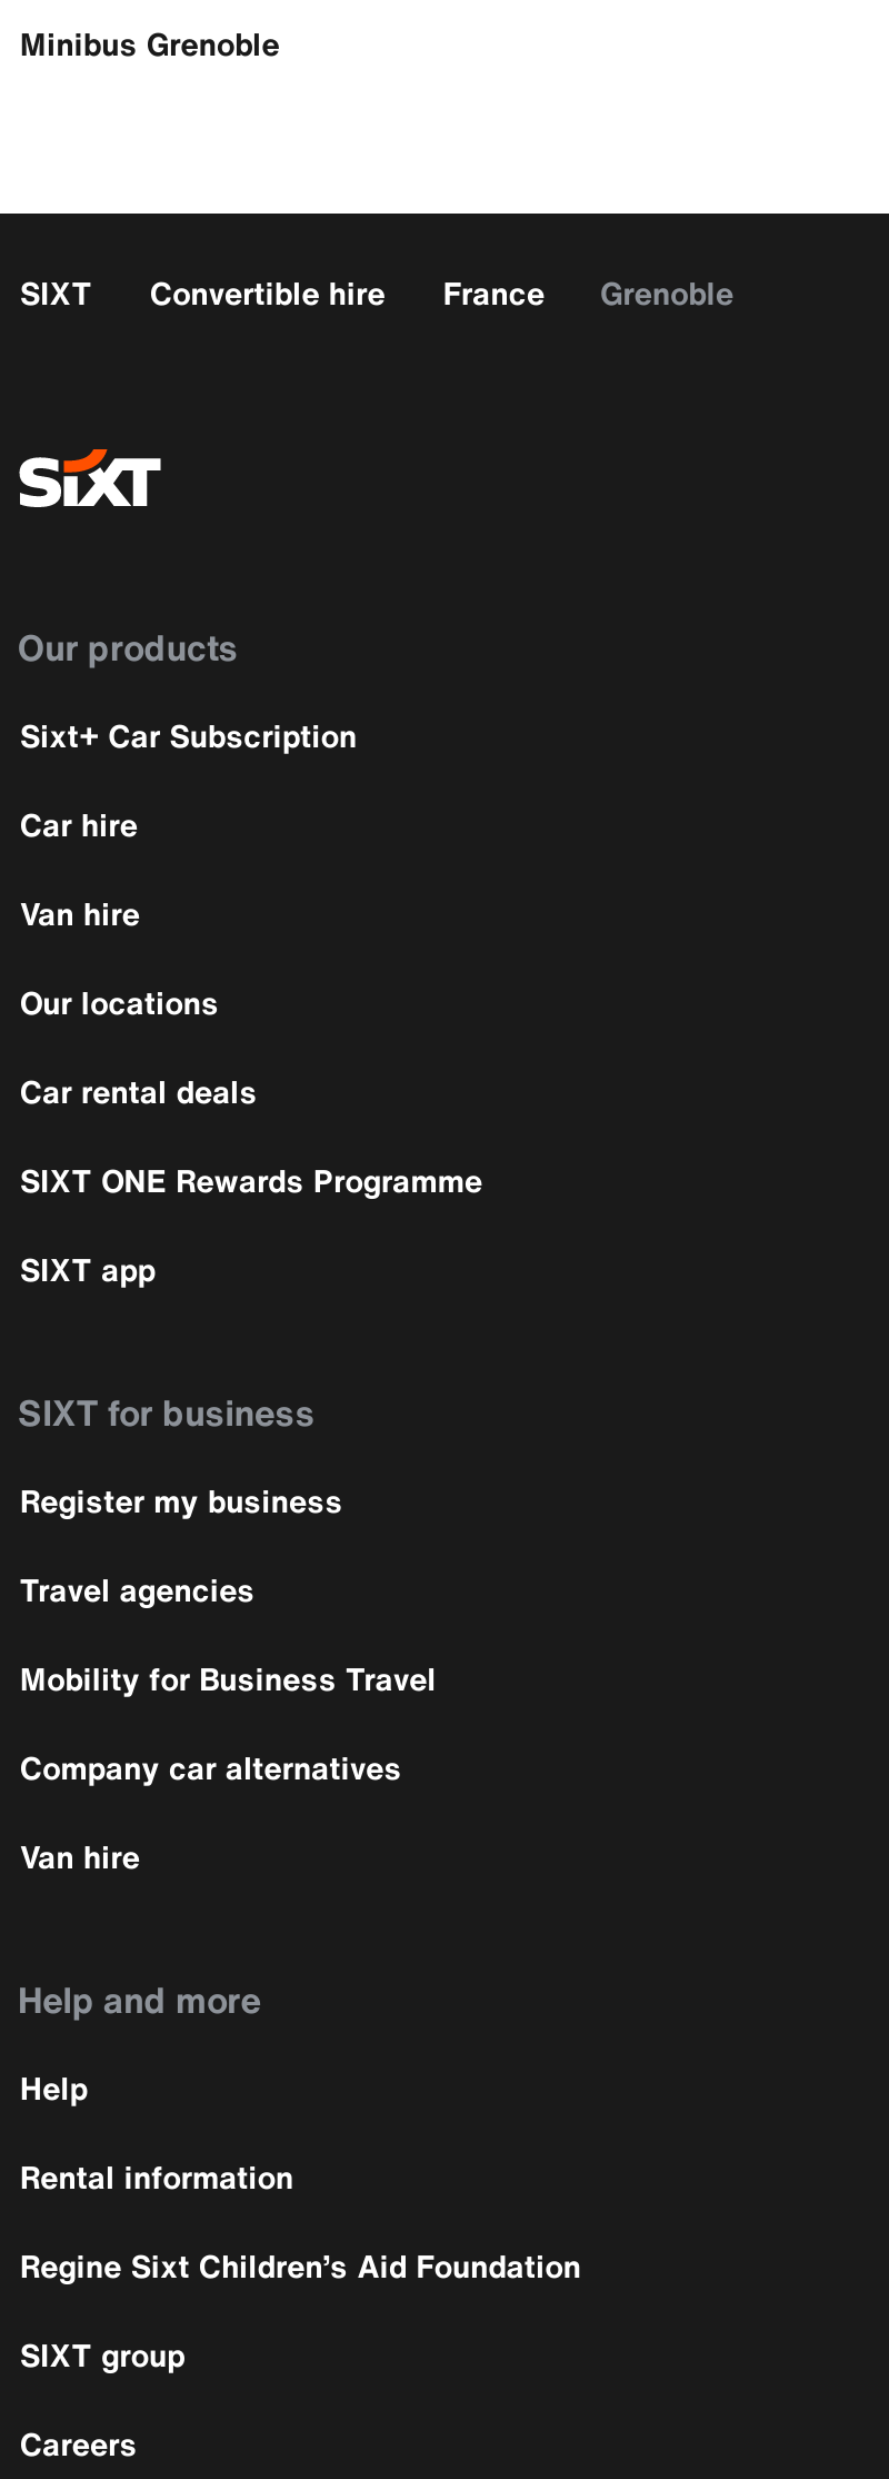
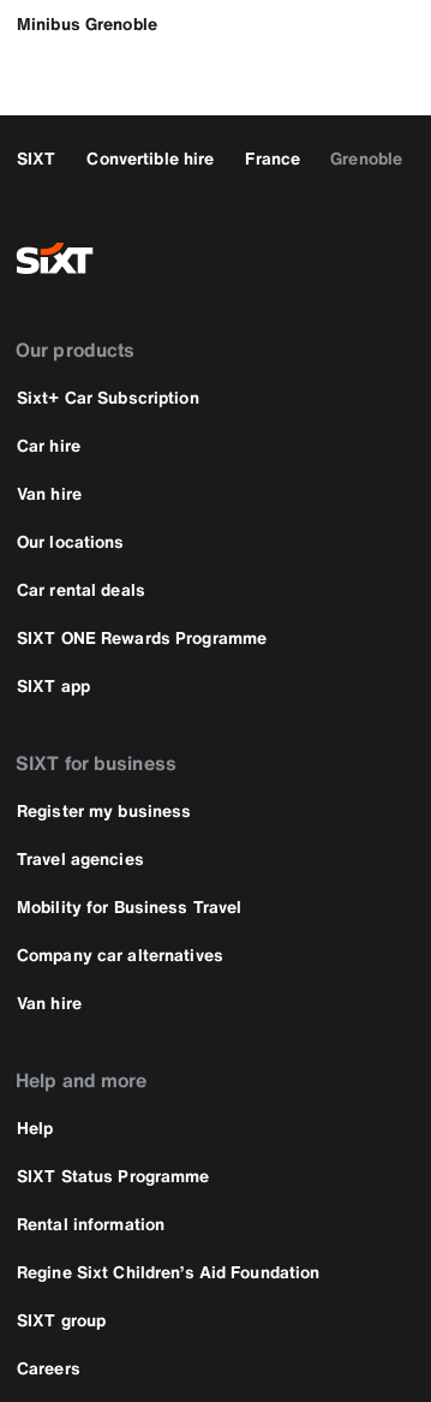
+ SIXT Status Programme
